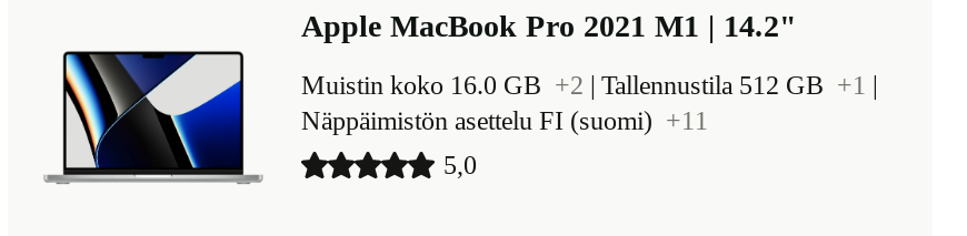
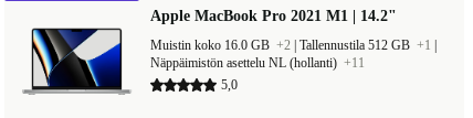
- Näppäimistön asettelu FI (suomi) +11
+ Näppäimistön asettelu NL (hollanti) +11
